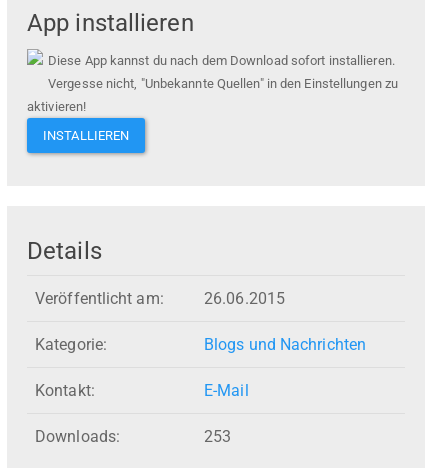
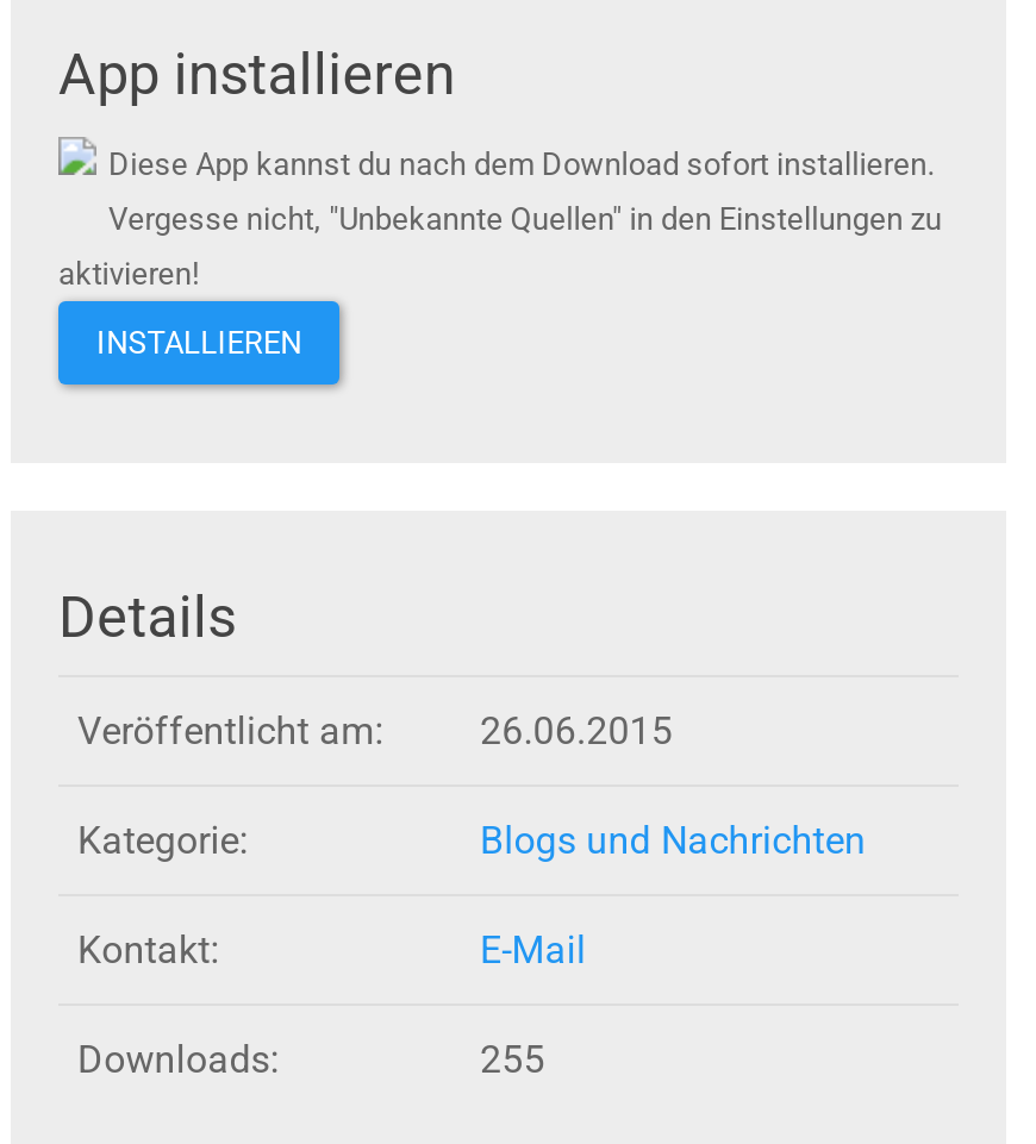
- 253
+ 255
